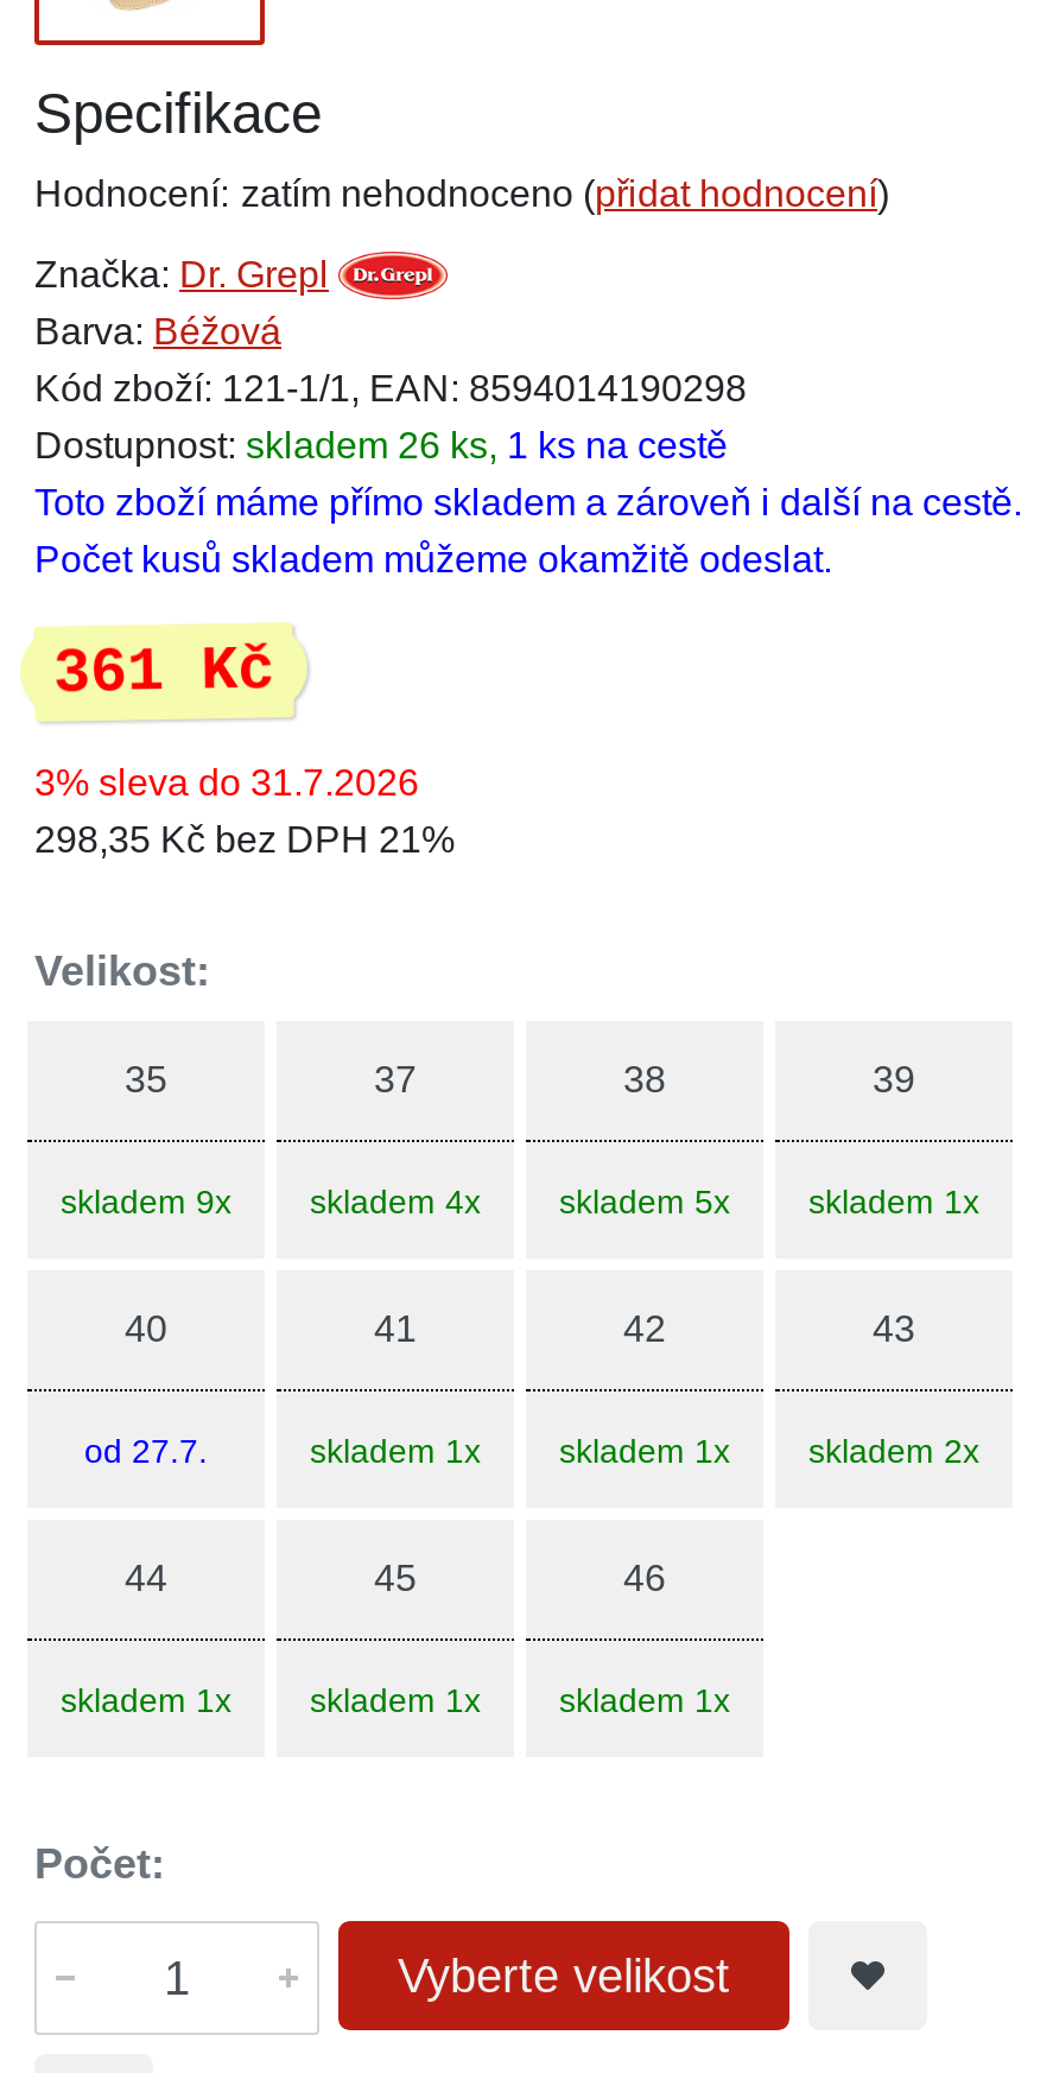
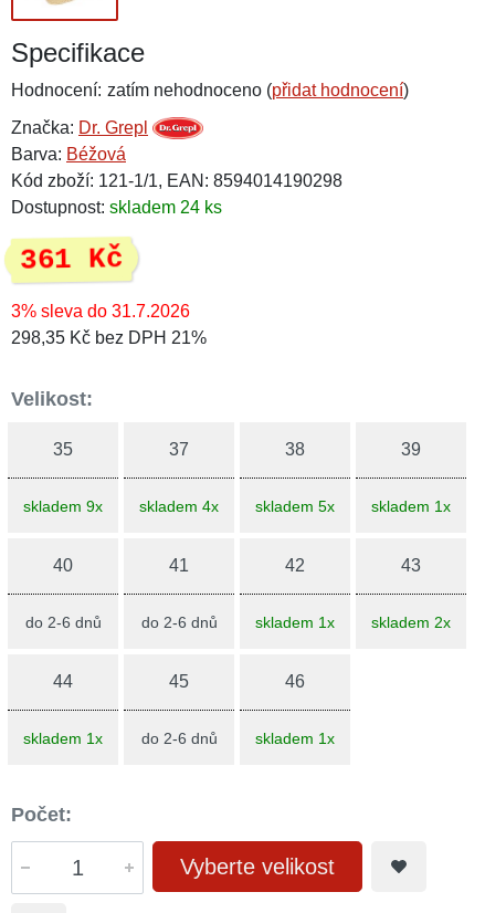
- Dostupnost: skladem 26 ks, 1 ks na cestě
- Toto zboží máme přímo skladem a zároveň i další na cestě.
- Počet kusů skladem můžeme okamžitě odeslat.
+ Dostupnost: skladem 24 ks

- od 27.7.
+ do 2-6 dnů

- skladem 1x
+ do 2-6 dnů

- skladem 1x
+ do 2-6 dnů
